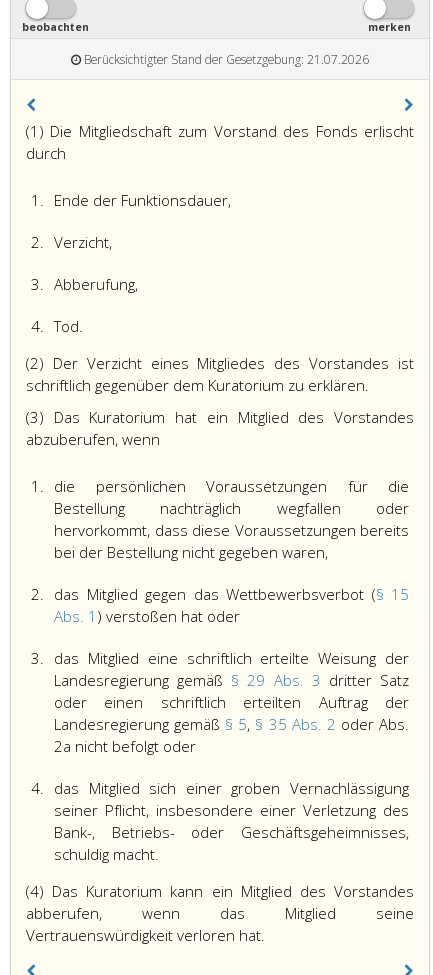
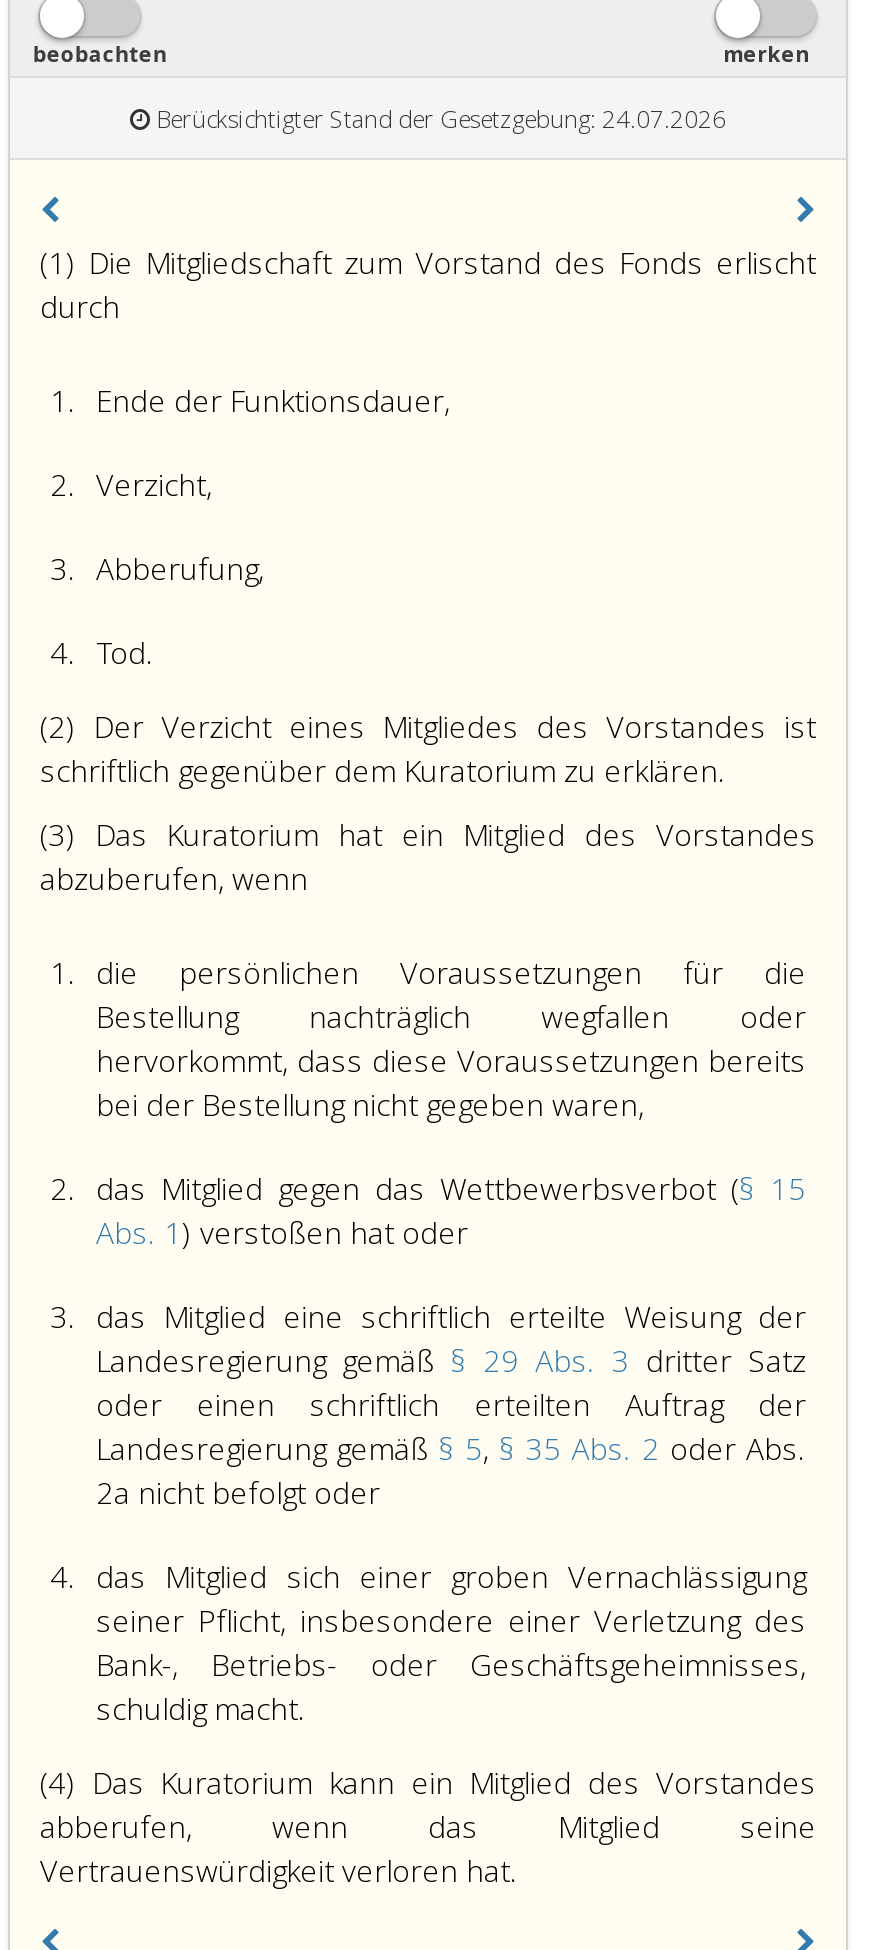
- Berücksichtigter Stand der Gesetzgebung: 21.07.2026
+ Berücksichtigter Stand der Gesetzgebung: 24.07.2026
